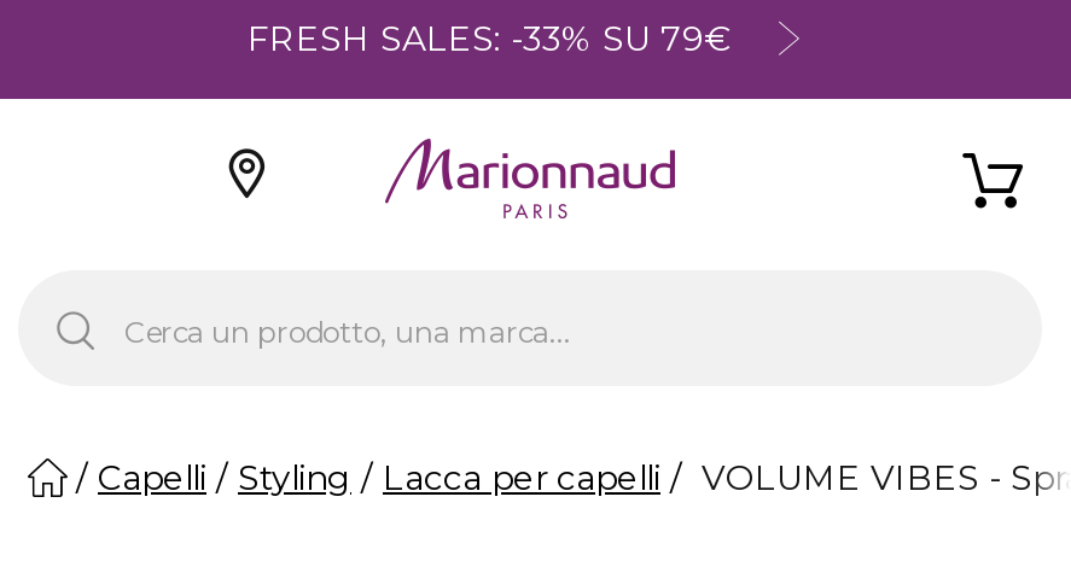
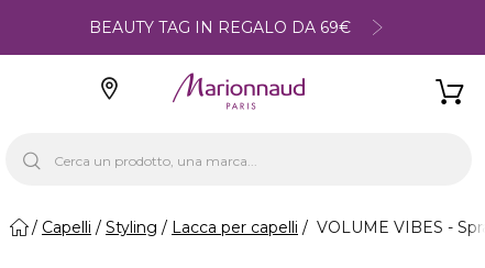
- FRESH SALES: -33% SU 79€
+ BEAUTY TAG IN REGALO DA 69€
